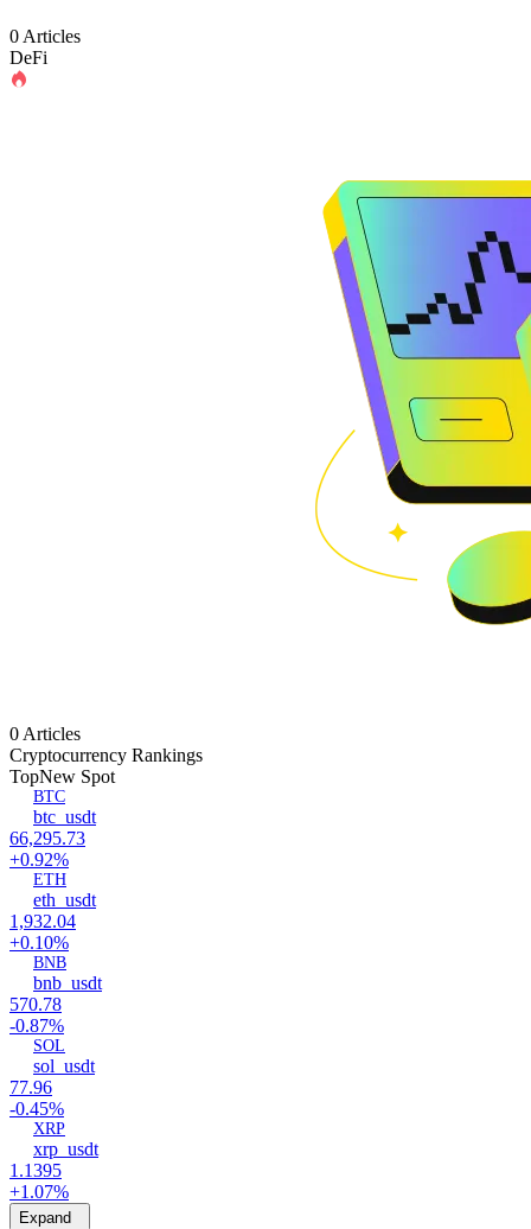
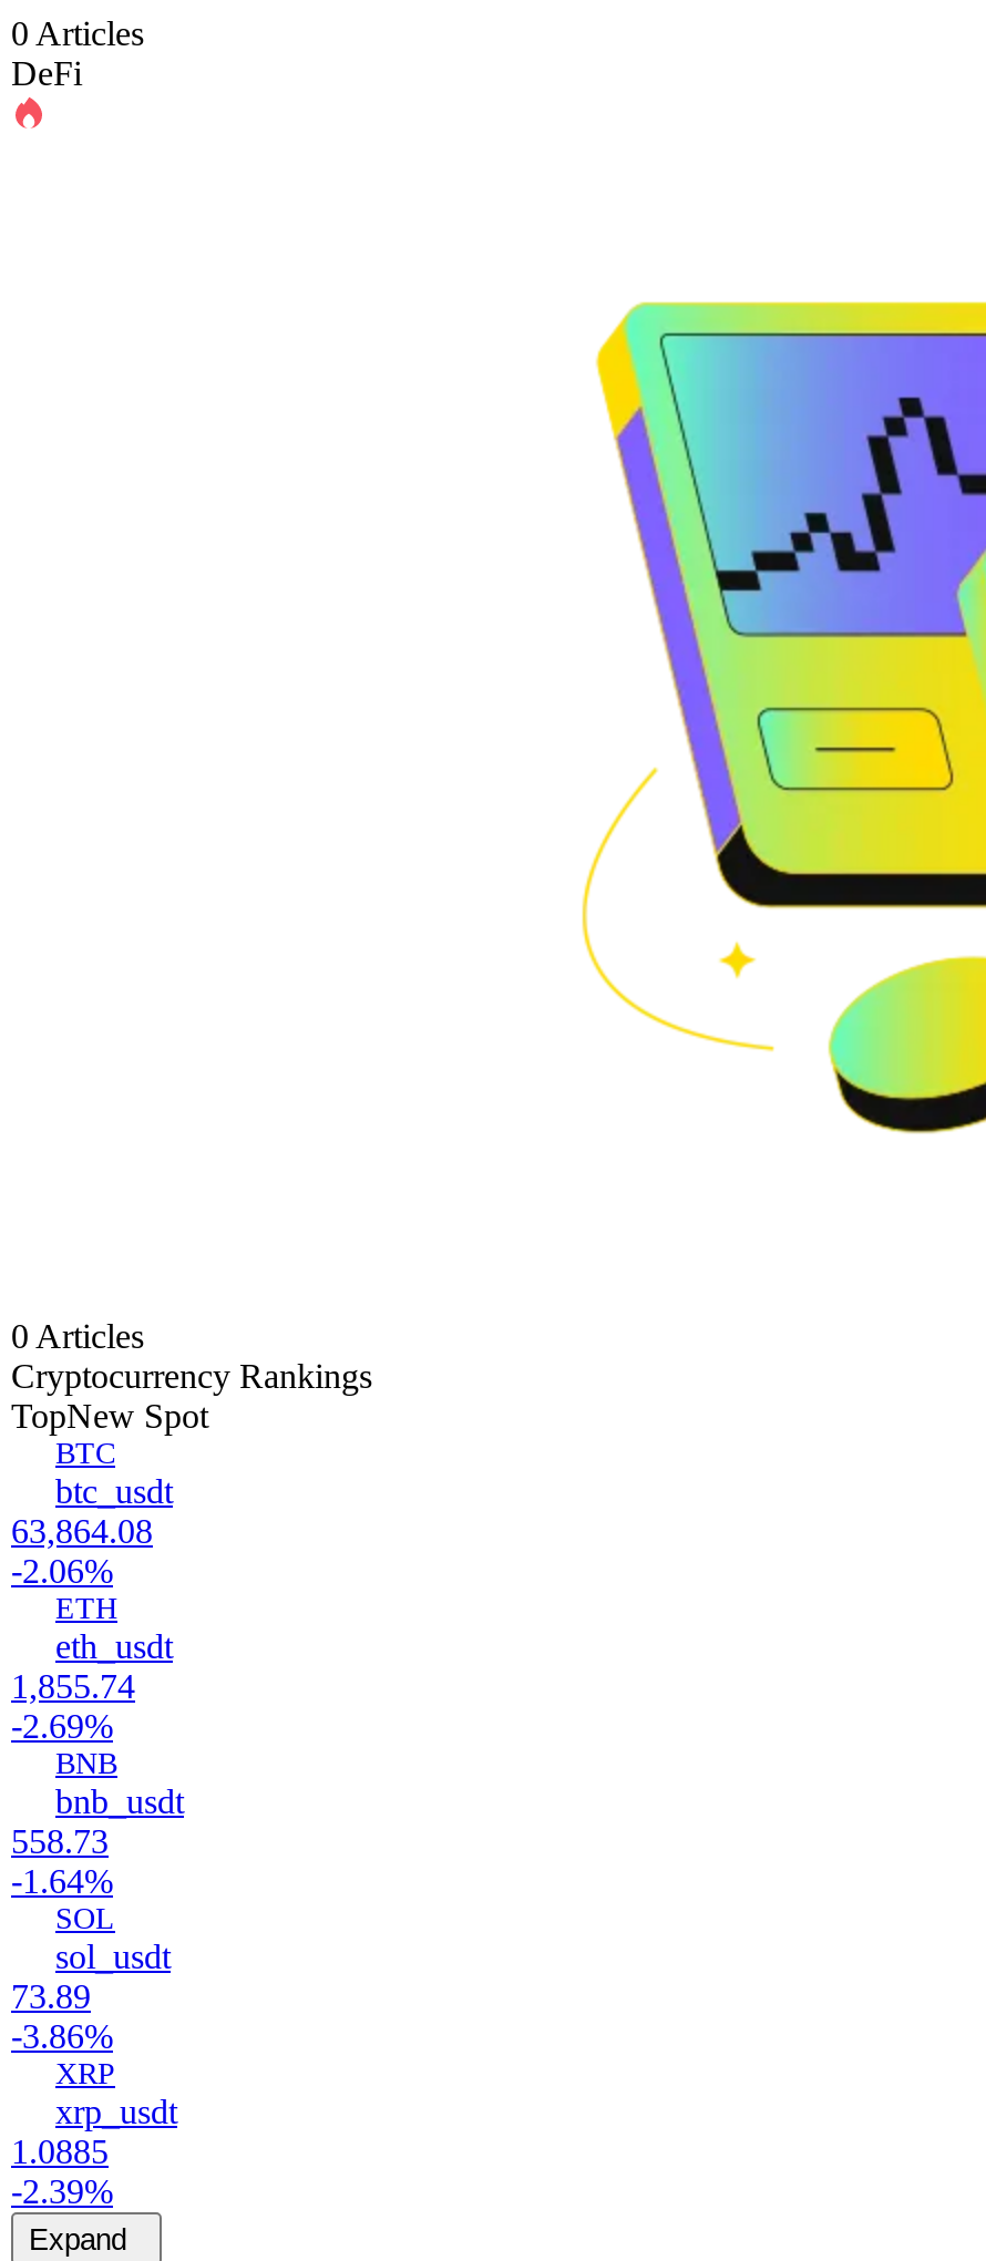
- 66,295.73
+ 63,864.08

- +0.92%
+ -2.06%

- 1,932.04
+ 1,855.74

- +0.10%
+ -2.69%

- 570.78
+ 558.73

- -0.87%
+ -1.64%

- 77.96
+ 73.89

- -0.45%
+ -3.86%

- 1.1395
+ 1.0885

- +1.07%
+ -2.39%
